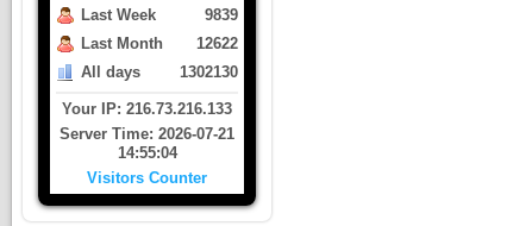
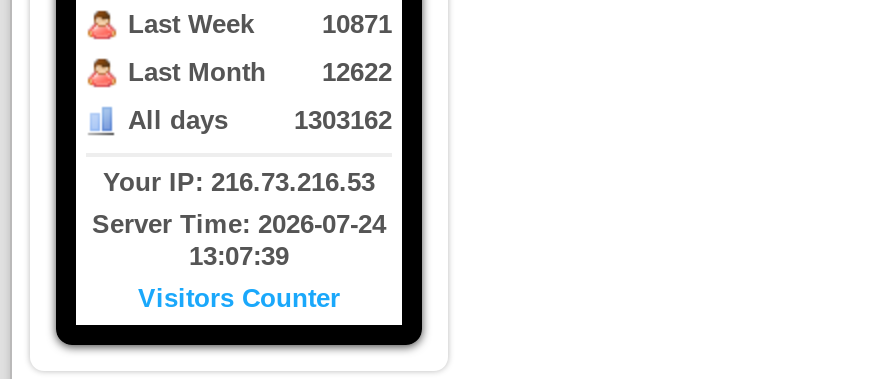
- 9839
+ 10871

- 1302130
+ 1303162

- Your IP: 216.73.216.133
+ Your IP: 216.73.216.53

- Server Time: 2026-07-21
+ Server Time: 2026-07-24

- 14:55:04
+ 13:07:39
